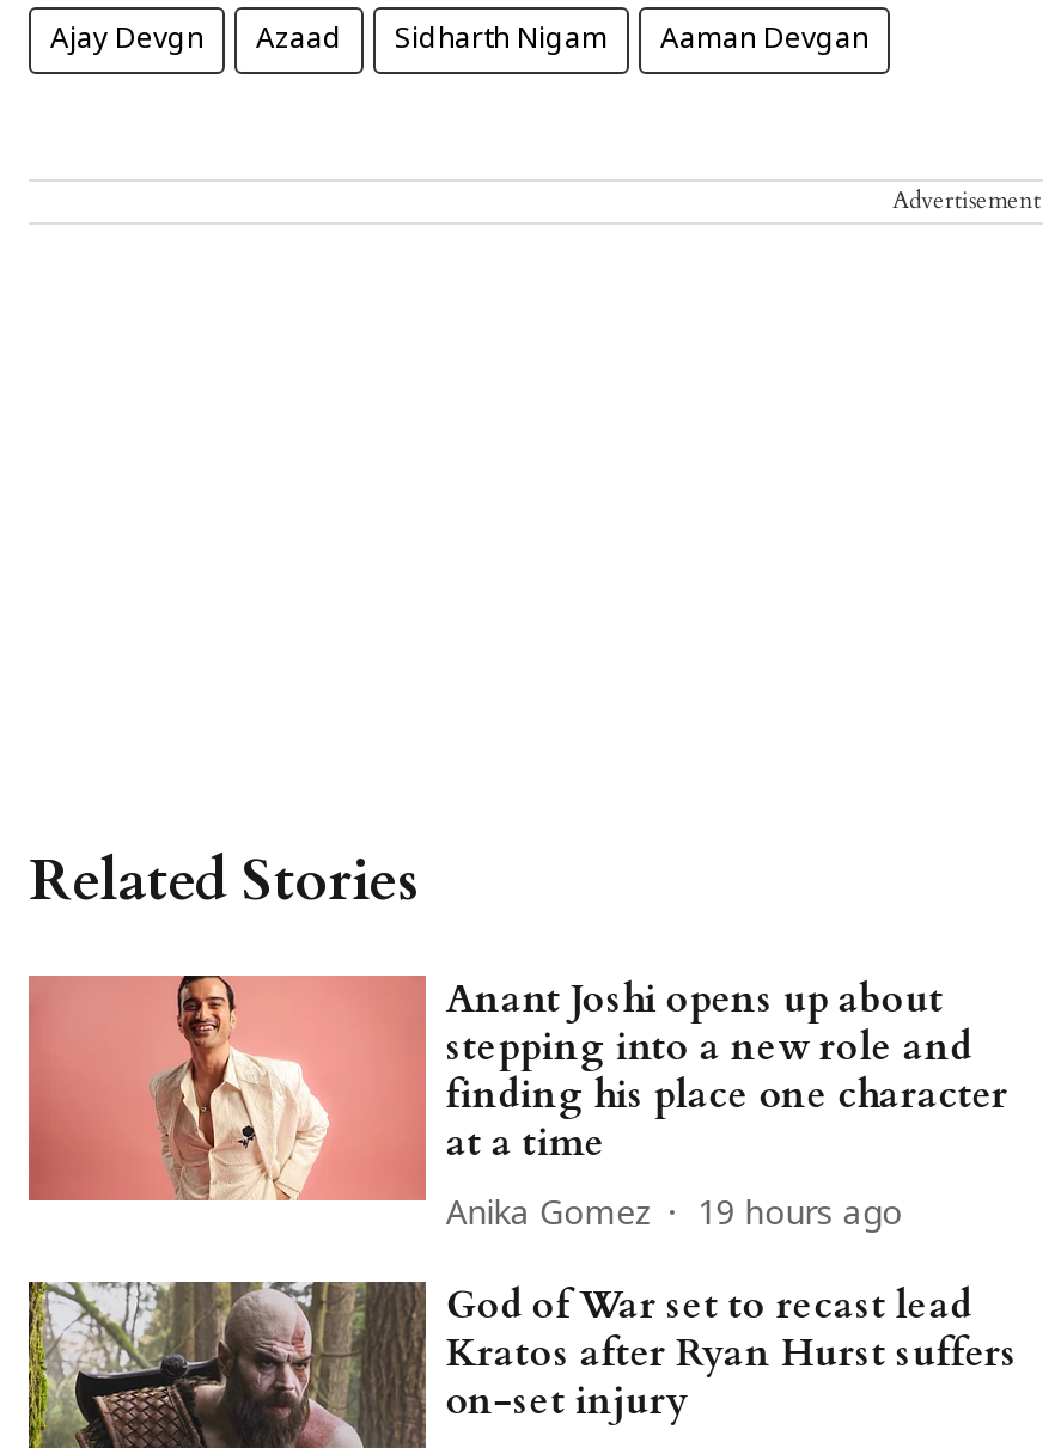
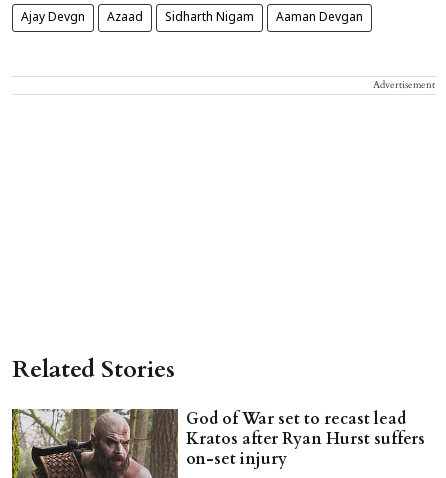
- [image]
- Anant Joshi opens up about
- stepping into a new role and
- finding his place one character
- at a time
- Anika Gomez
- 19 hours ago
